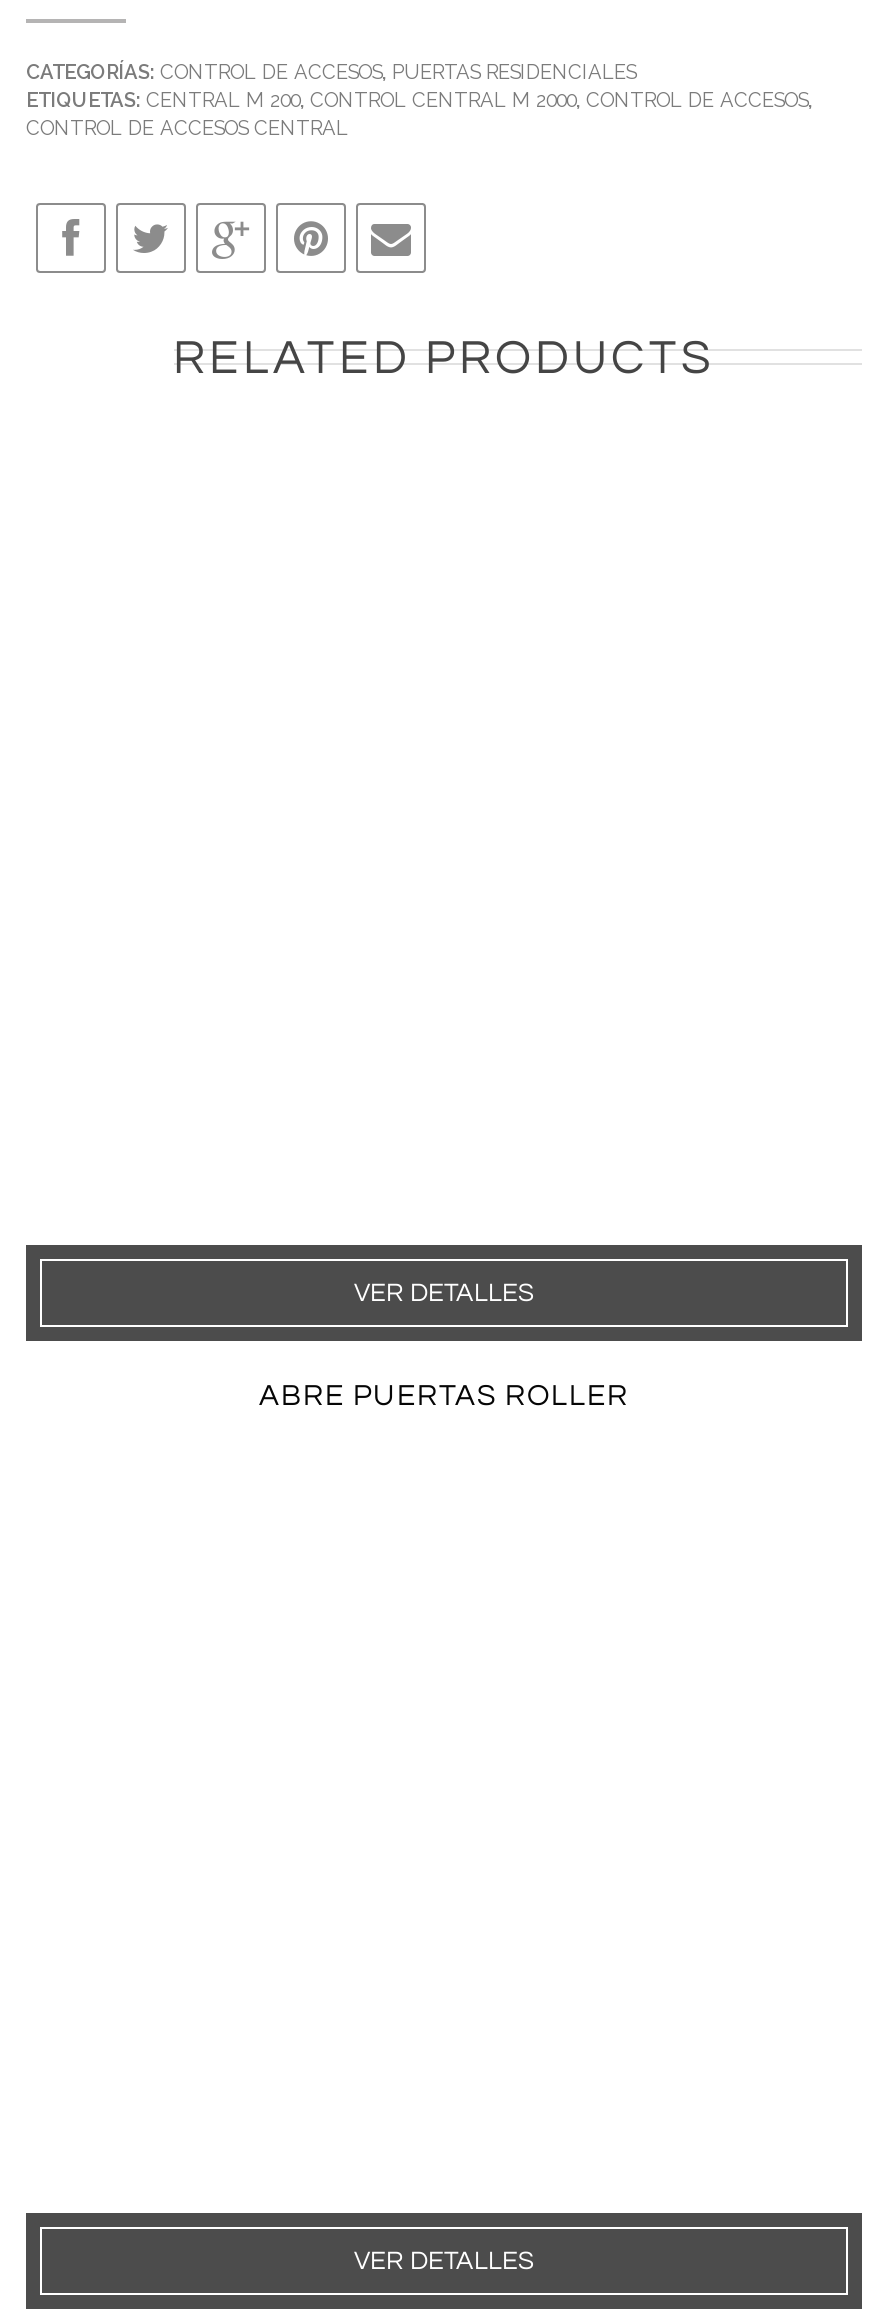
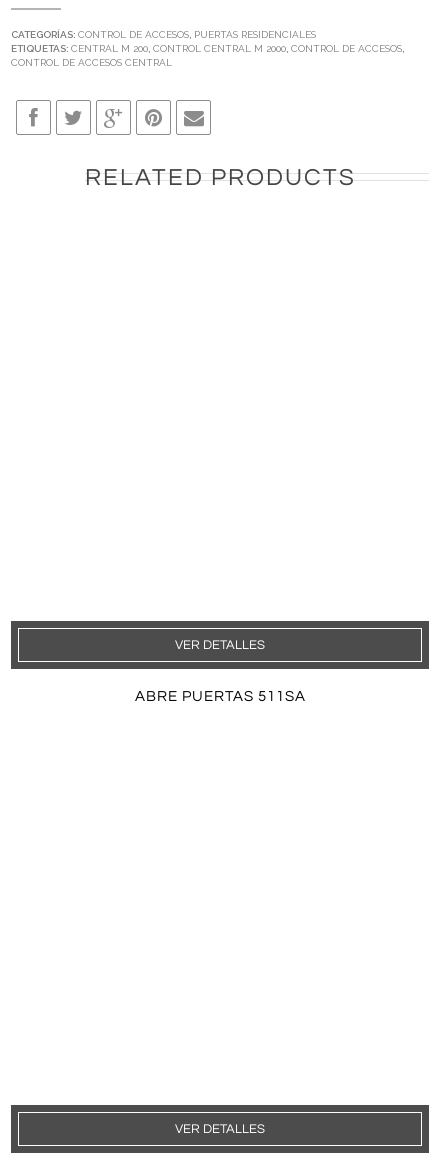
- ABRE PUERTAS ROLLER
+ ABRE PUERTAS 511SA
